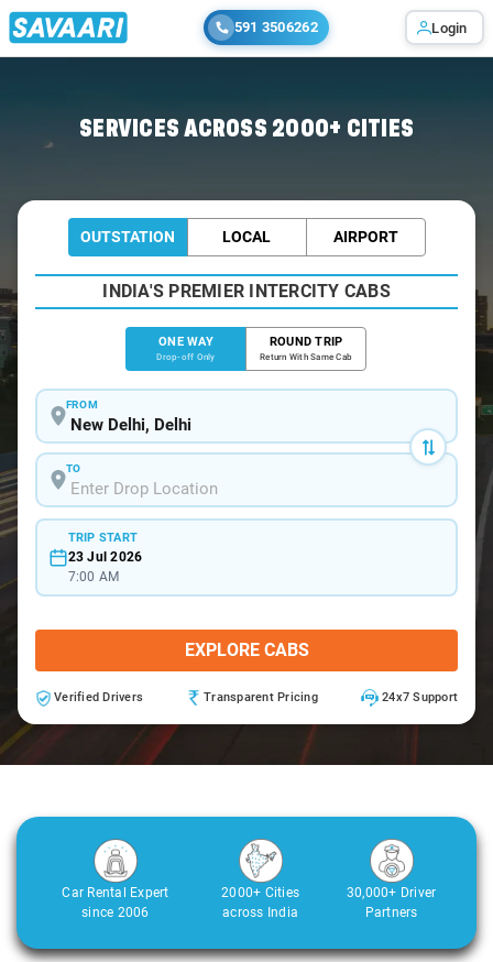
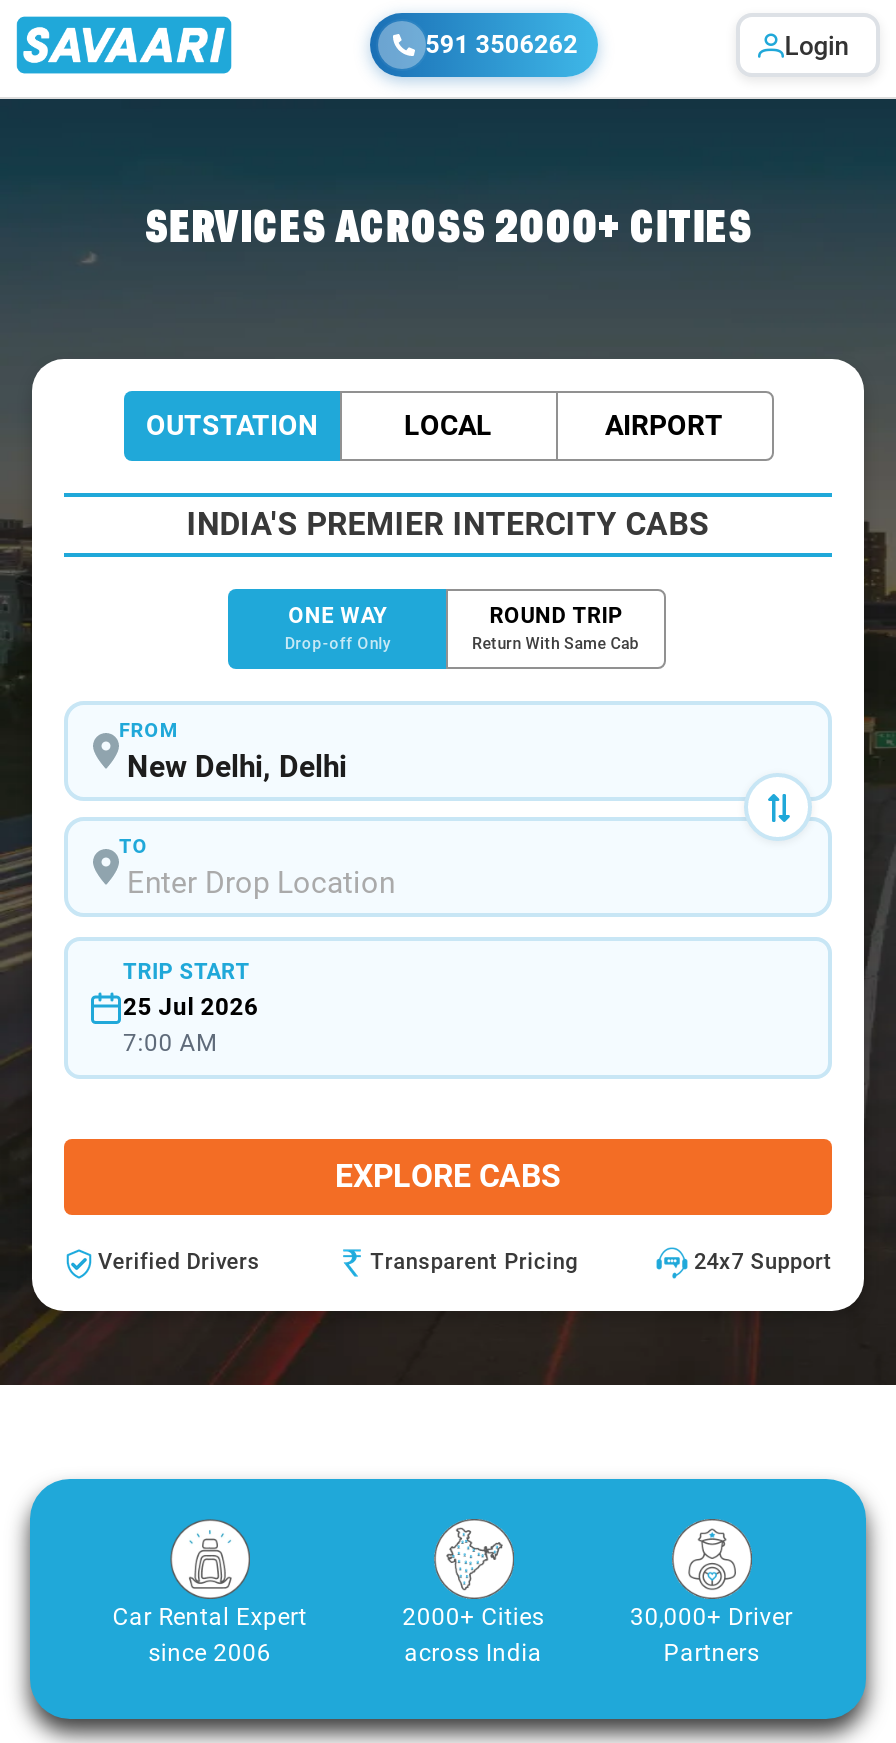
- 23 Jul 2026
+ 25 Jul 2026
